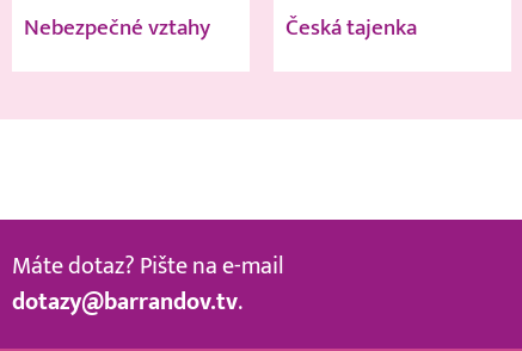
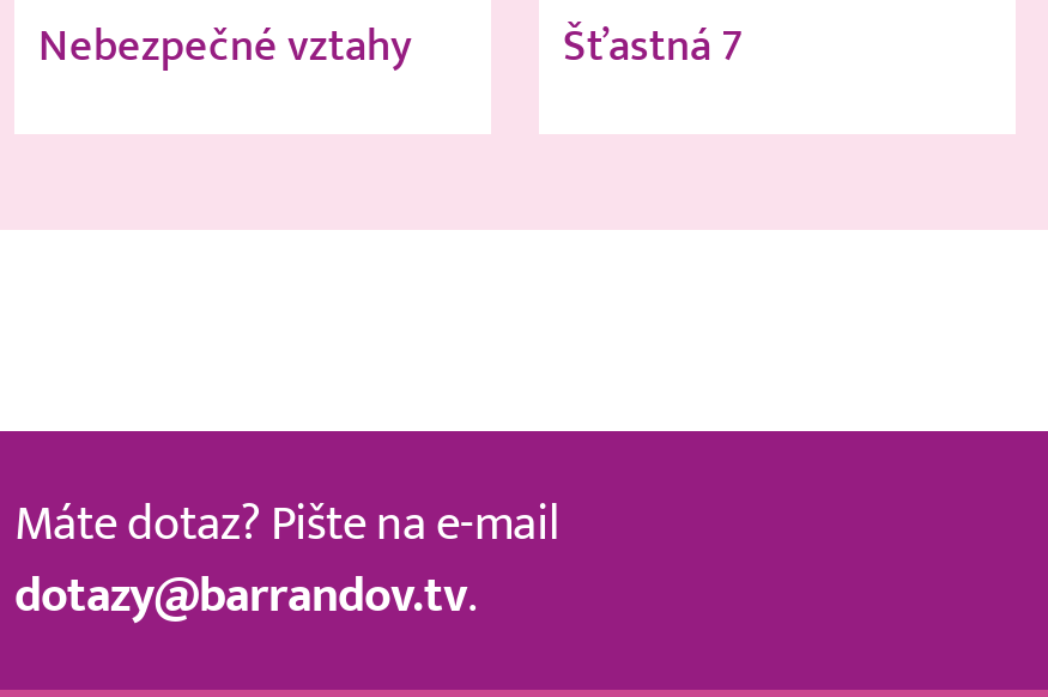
- Česká tajenka
+ Šťastná 7
